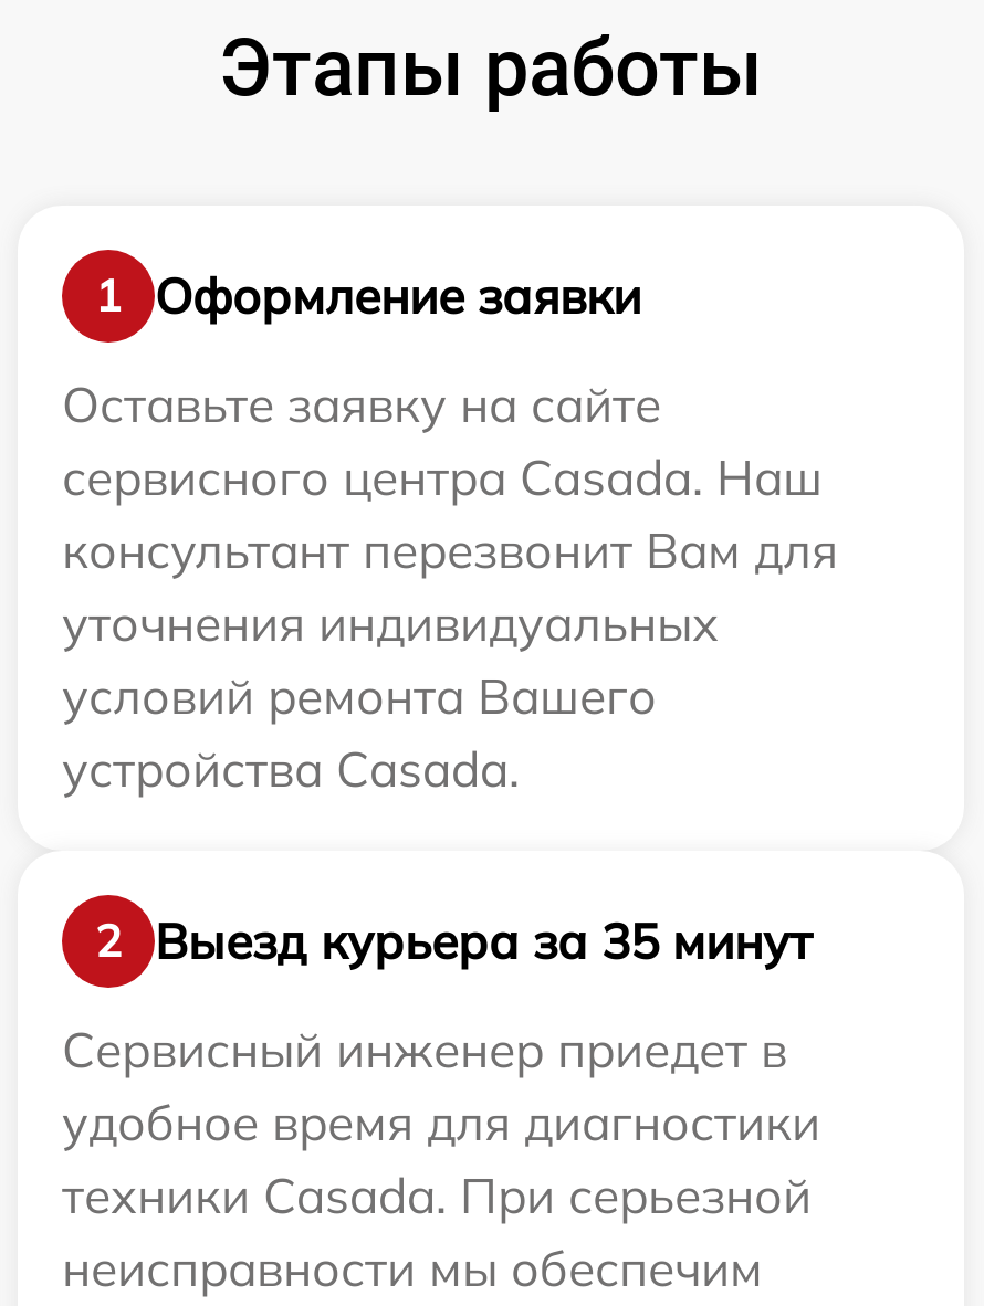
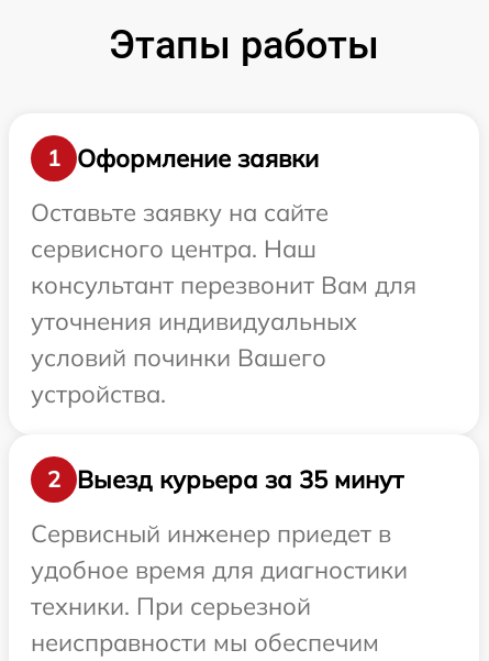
- сервисного центра Casada. Наш
+ сервисного центра. Наш

- условий ремонта Вашего
- устройства Casada.
+ условий починки Вашего
+ устройства.

- техники Casada. При серьезной
+ техники. При серьезной
